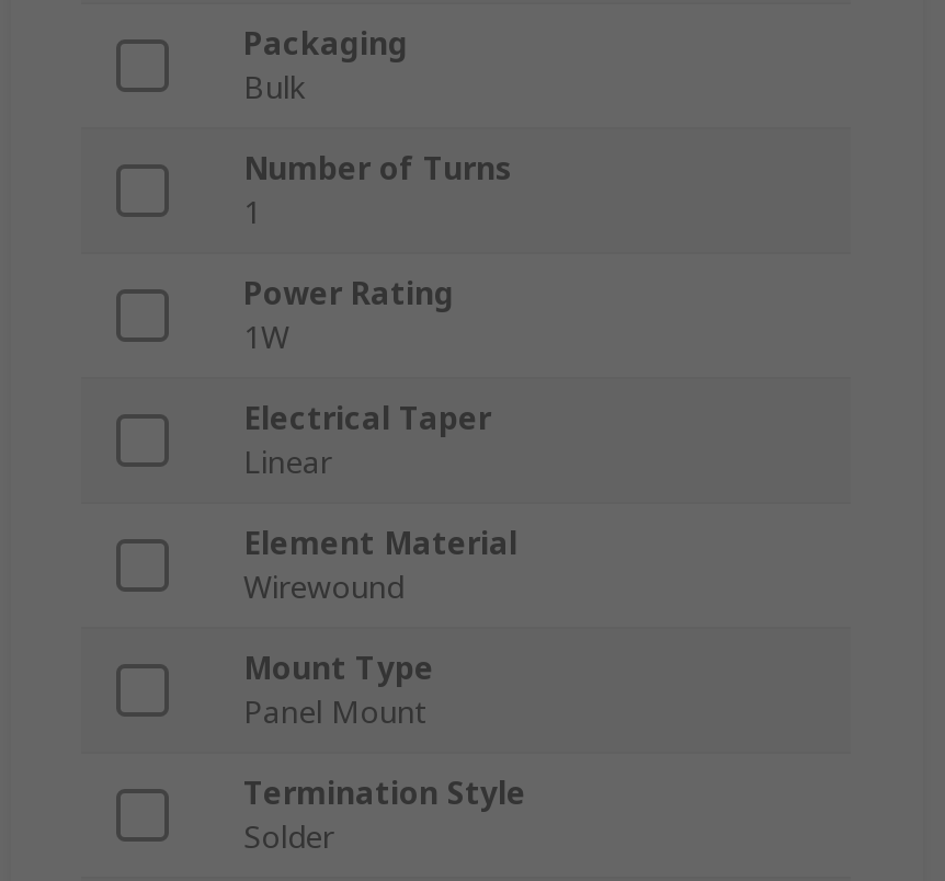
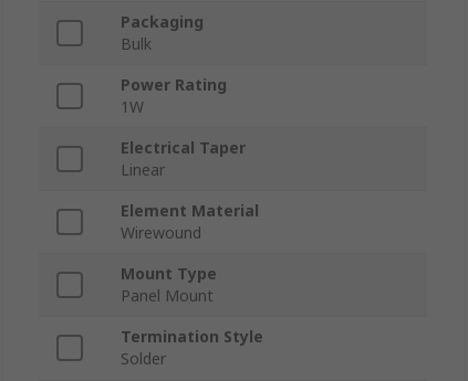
- Number of Turns
- 1
